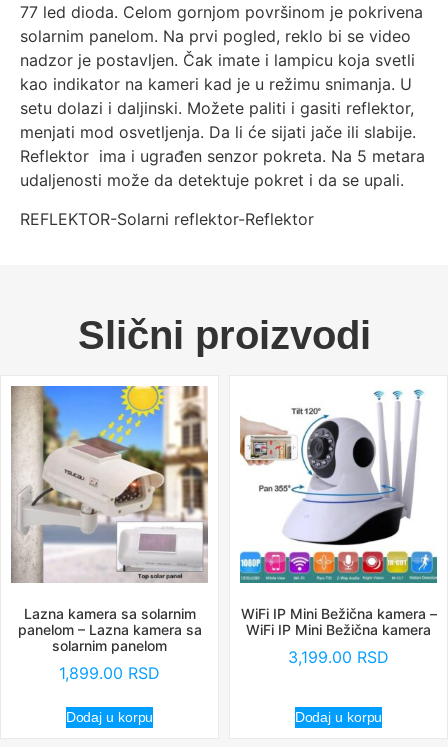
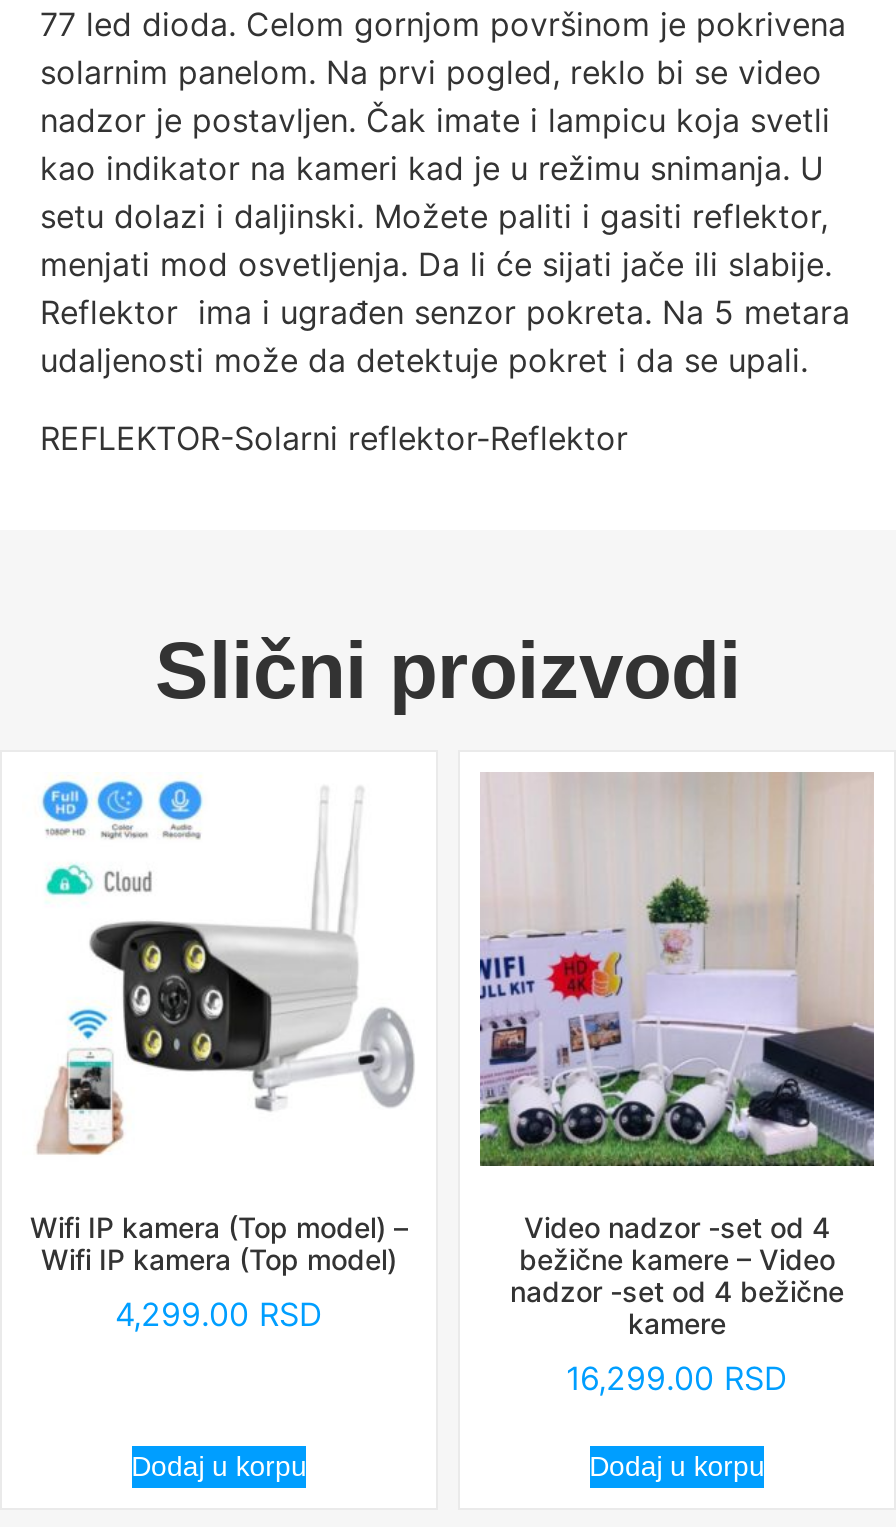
- [image]
- Lazna kamera sa solarnim
- panelom – Lazna kamera sa
- solarnim panelom
- 1,899.00 RSD
+ [image]
+ Wifi IP kamera (Top model) –
+ Wifi IP kamera (Top model)
+ 4,299.00 RSD

- [image]
- WiFi IP Mini Bežična kamera –
- WiFi IP Mini Bežična kamera
- 3,199.00 RSD
+ [image]
+ Video nadzor -set od 4
+ bežične kamere – Video
+ nadzor -set od 4 bežične
+ kamere
+ 16,299.00 RSD
